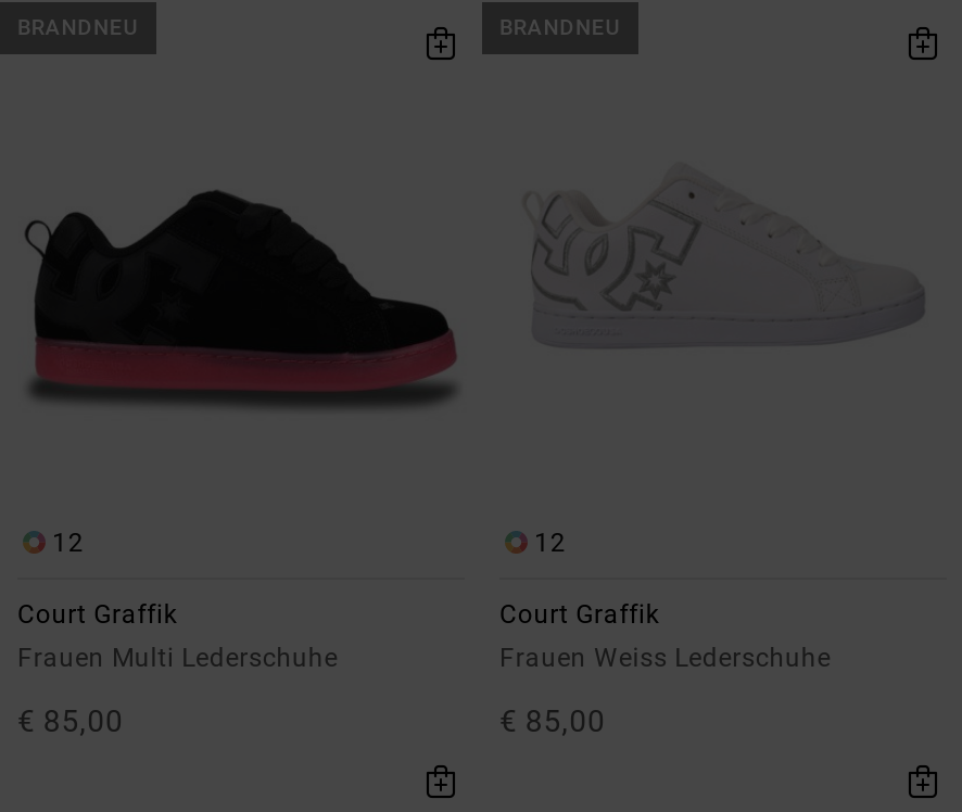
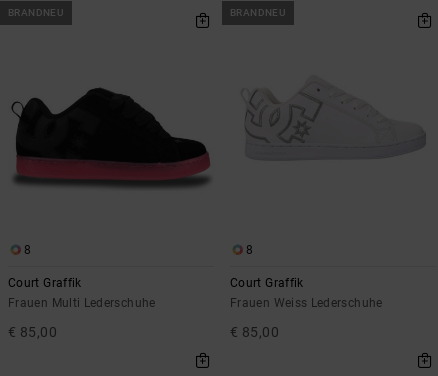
- 12
+ 8

- 12
+ 8
